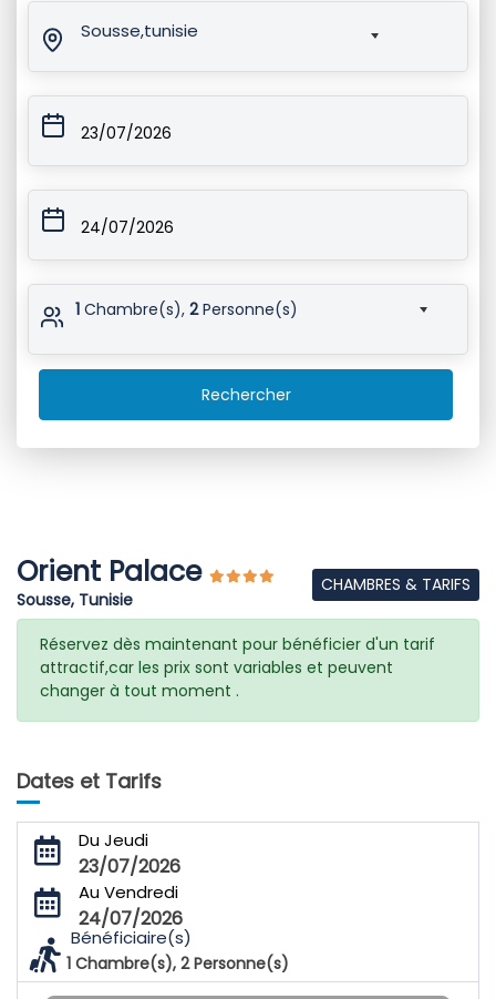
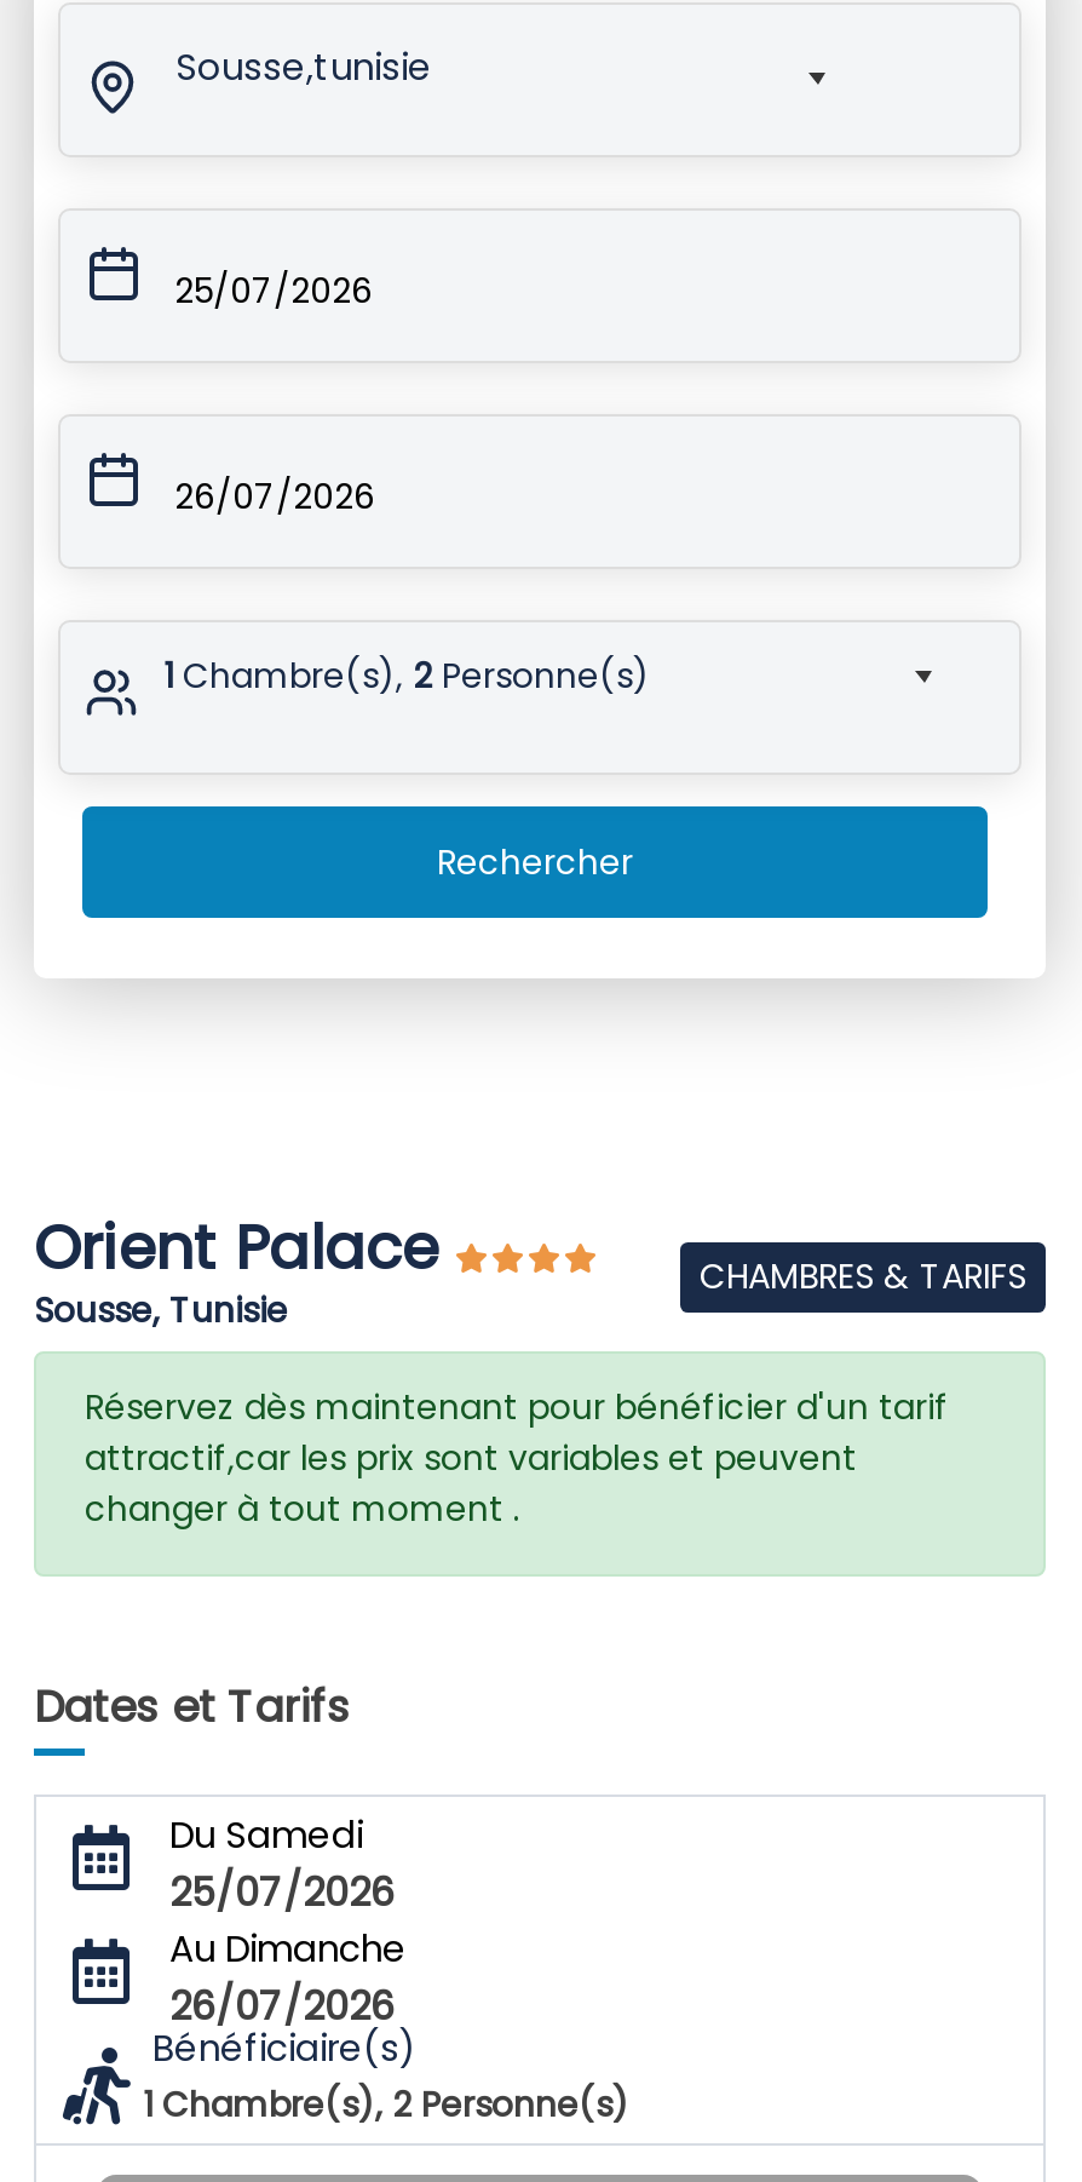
- 23/07/2026
+ 25/07/2026

- 24/07/2026
+ 26/07/2026

- Du Jeudi
+ Du Samedi

- 23/07/2026
+ 25/07/2026

- Au Vendredi
+ Au Dimanche

- 24/07/2026
+ 26/07/2026
